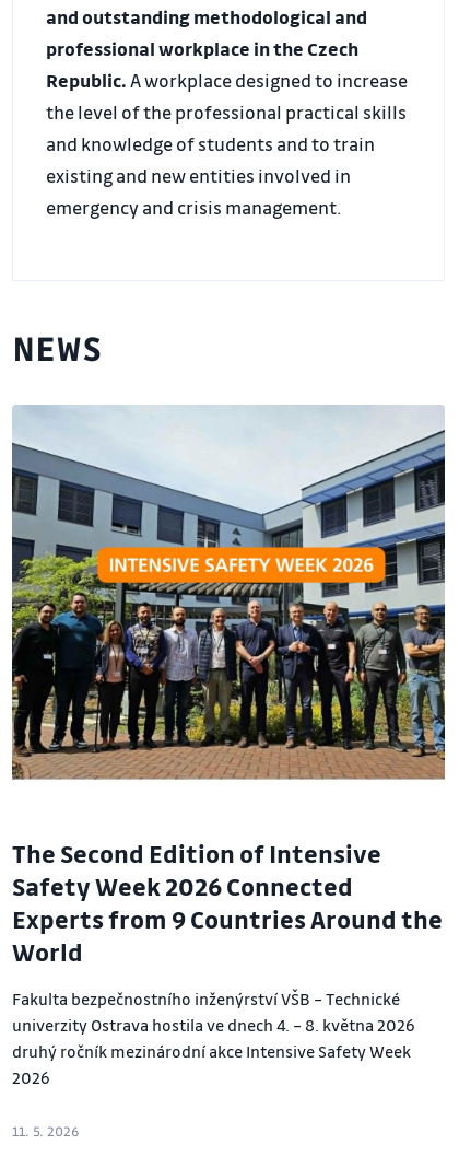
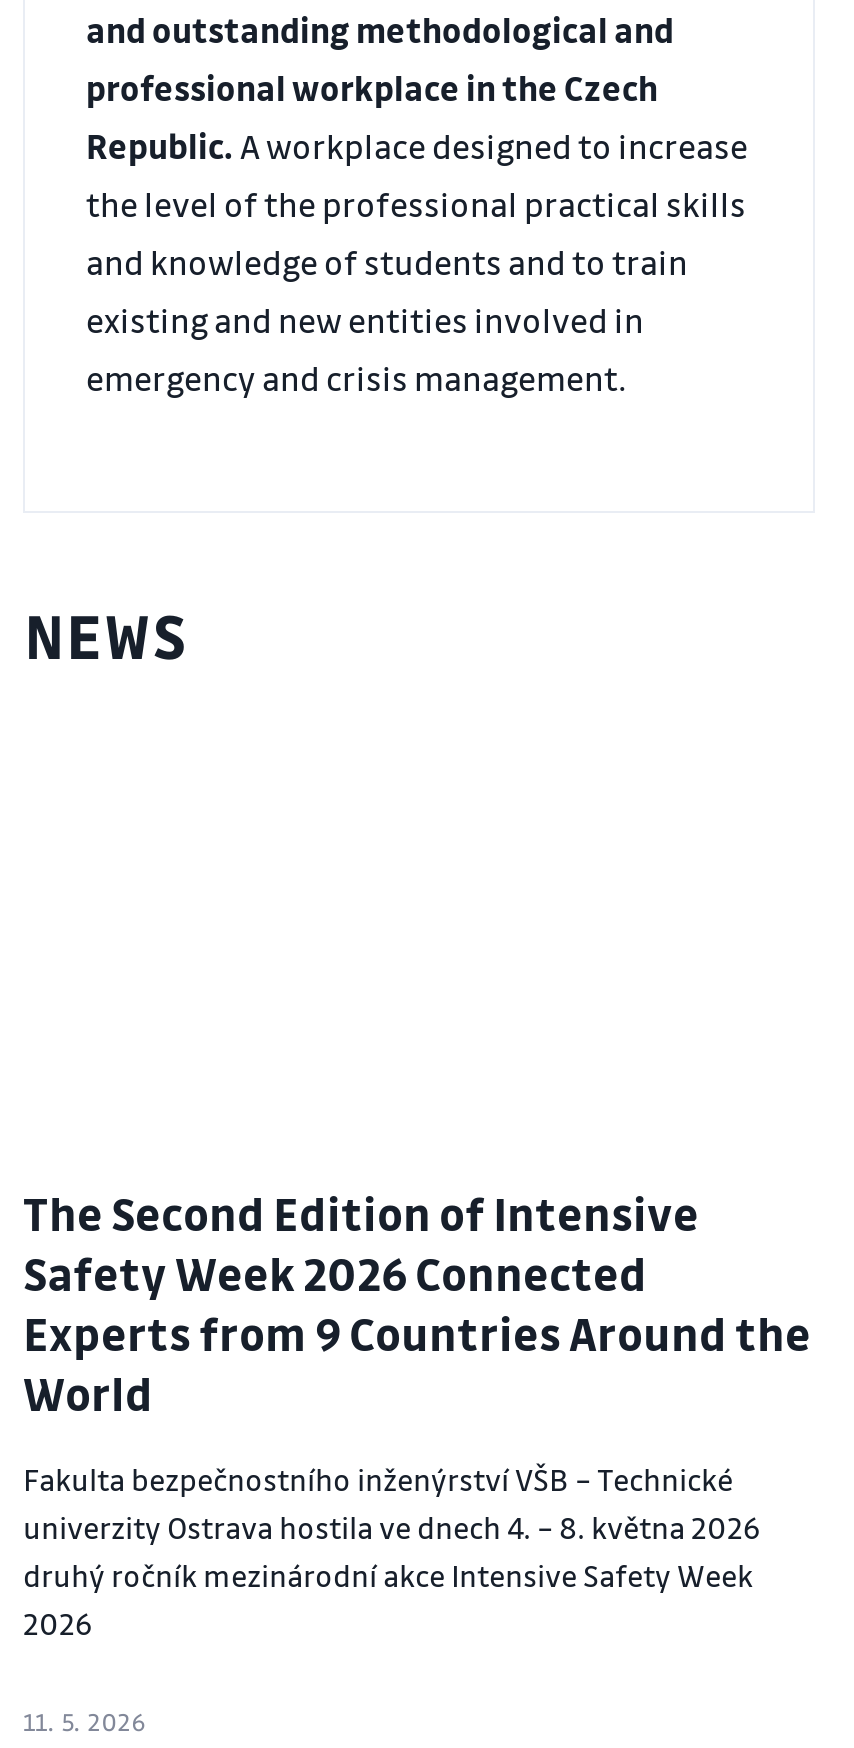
- [image]
